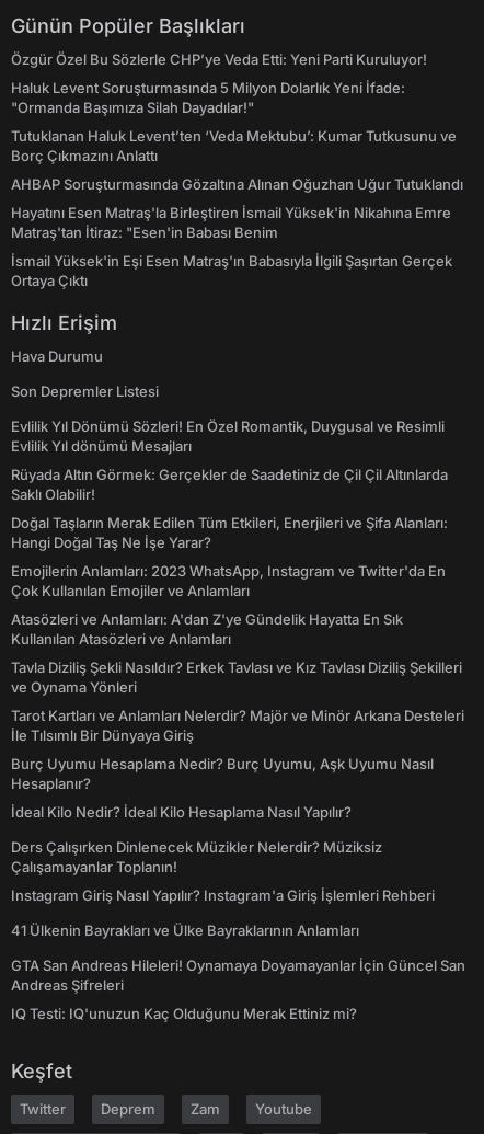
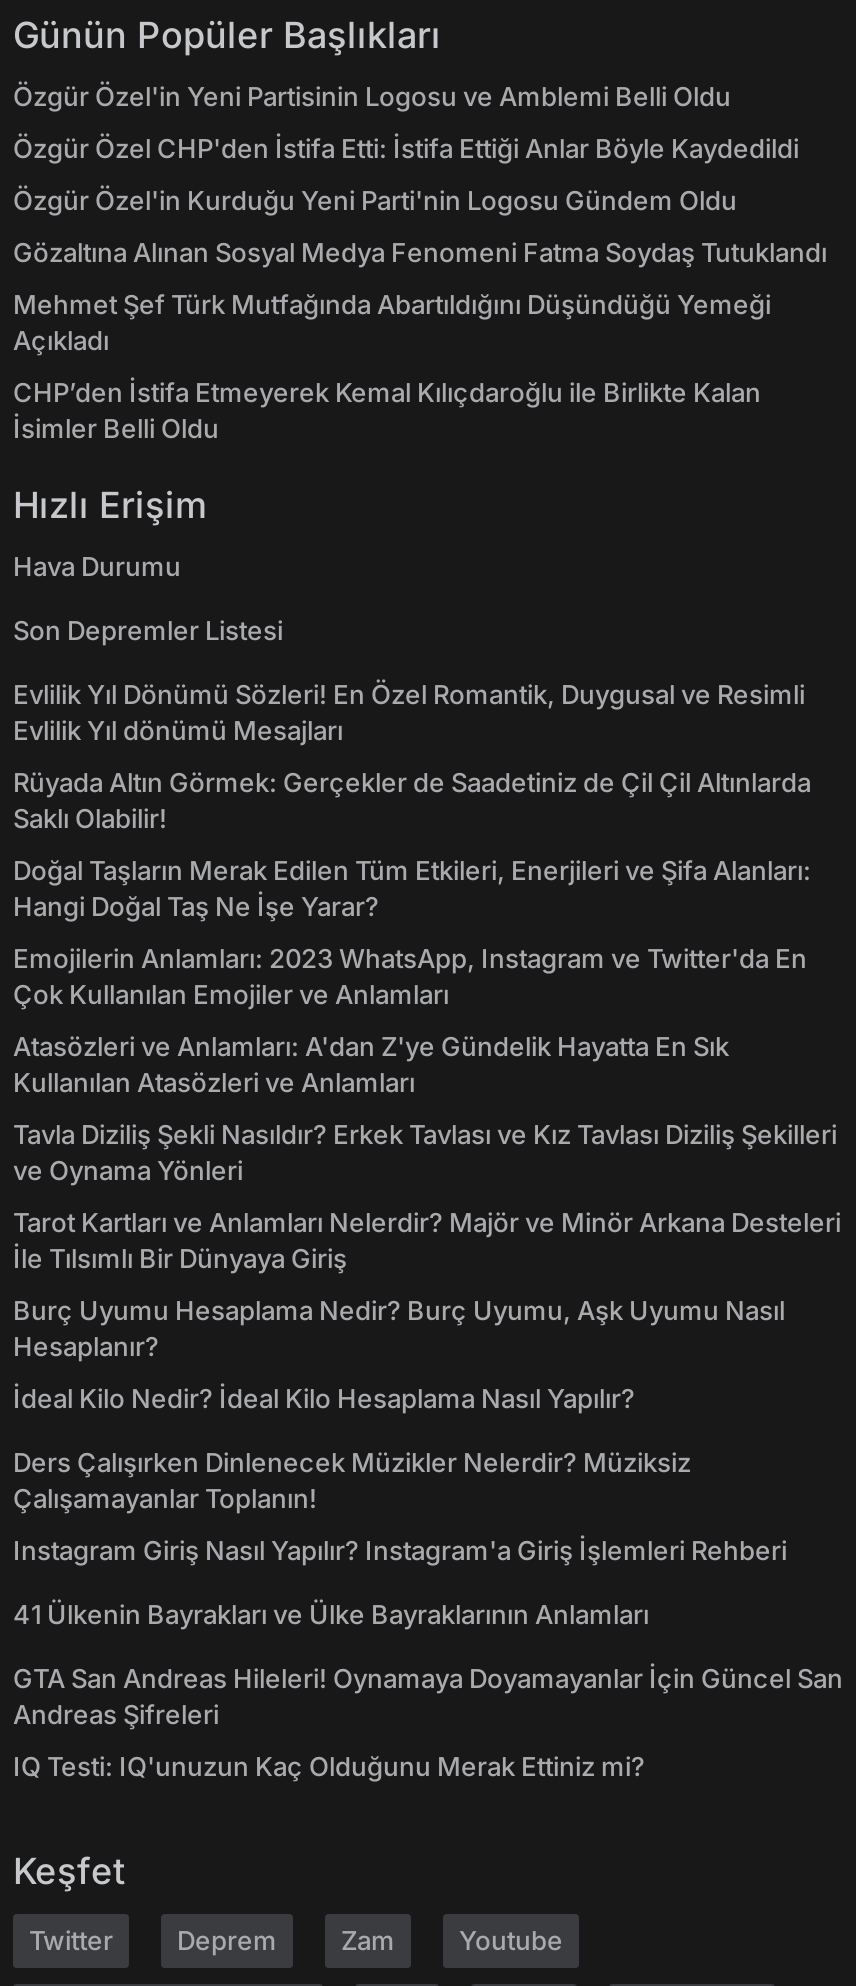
- Özgür Özel Bu Sözlerle CHP’ye Veda Etti: Yeni Parti Kuruluyor!
+ Özgür Özel'in Yeni Partisinin Logosu ve Amblemi Belli Oldu

- Haluk Levent Soruşturmasında 5 Milyon Dolarlık Yeni İfade:
- "Ormanda Başımıza Silah Dayadılar!"
+ Özgür Özel CHP'den İstifa Etti: İstifa Ettiği Anlar Böyle Kaydedildi

- Tutuklanan Haluk Levent’ten ‘Veda Mektubu’: Kumar Tutkusunu ve
- Borç Çıkmazını Anlattı
+ Özgür Özel'in Kurduğu Yeni Parti'nin Logosu Gündem Oldu

- AHBAP Soruşturmasında Gözaltına Alınan Oğuzhan Uğur Tutuklandı
+ Gözaltına Alınan Sosyal Medya Fenomeni Fatma Soydaş Tutuklandı

- Hayatını Esen Matraş'la Birleştiren İsmail Yüksek'in Nikahına Emre
- Matraş'tan İtiraz: "Esen'in Babası Benim
+ Mehmet Şef Türk Mutfağında Abartıldığını Düşündüğü Yemeği
+ Açıkladı

- İsmail Yüksek'in Eşi Esen Matraş'ın Babasıyla İlgili Şaşırtan Gerçek
- Ortaya Çıktı
+ CHP’den İstifa Etmeyerek Kemal Kılıçdaroğlu ile Birlikte Kalan
+ İsimler Belli Oldu
